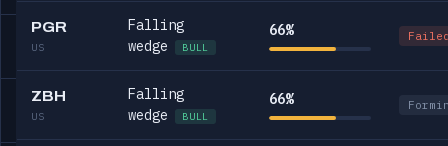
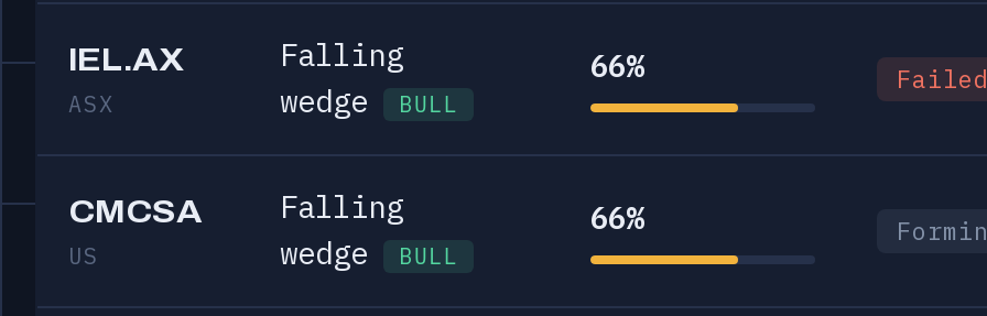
- PGR
- US
+ IEL.AX
+ ASX

- ZBH
+ CMCSA
